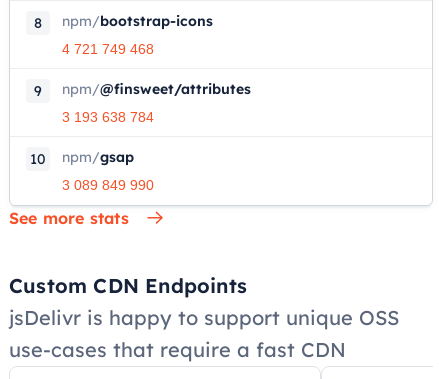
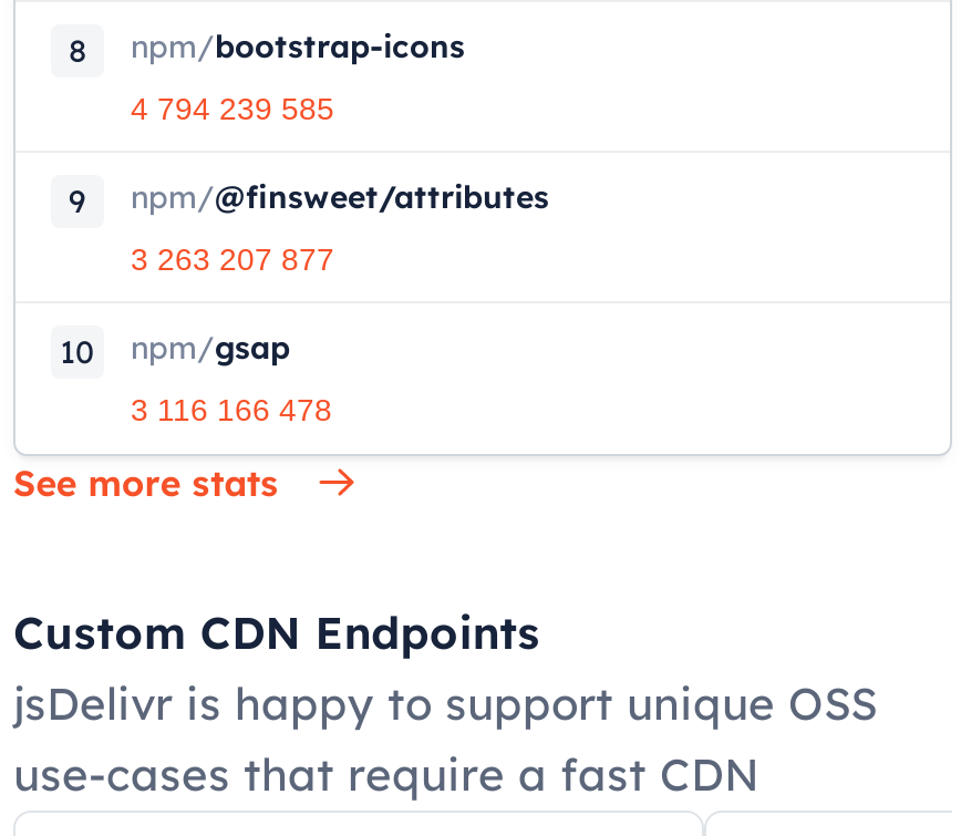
- 4 721 749 468
+ 4 794 239 585

- 3 193 638 784
+ 3 263 207 877

- 3 089 849 990
+ 3 116 166 478
